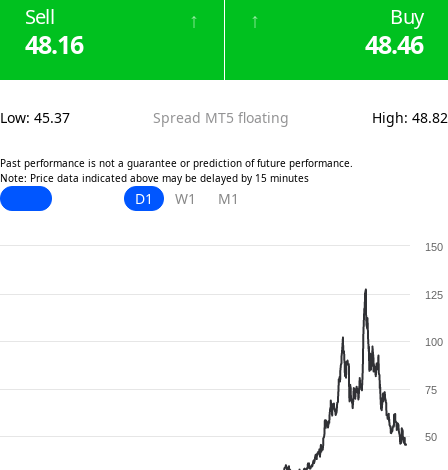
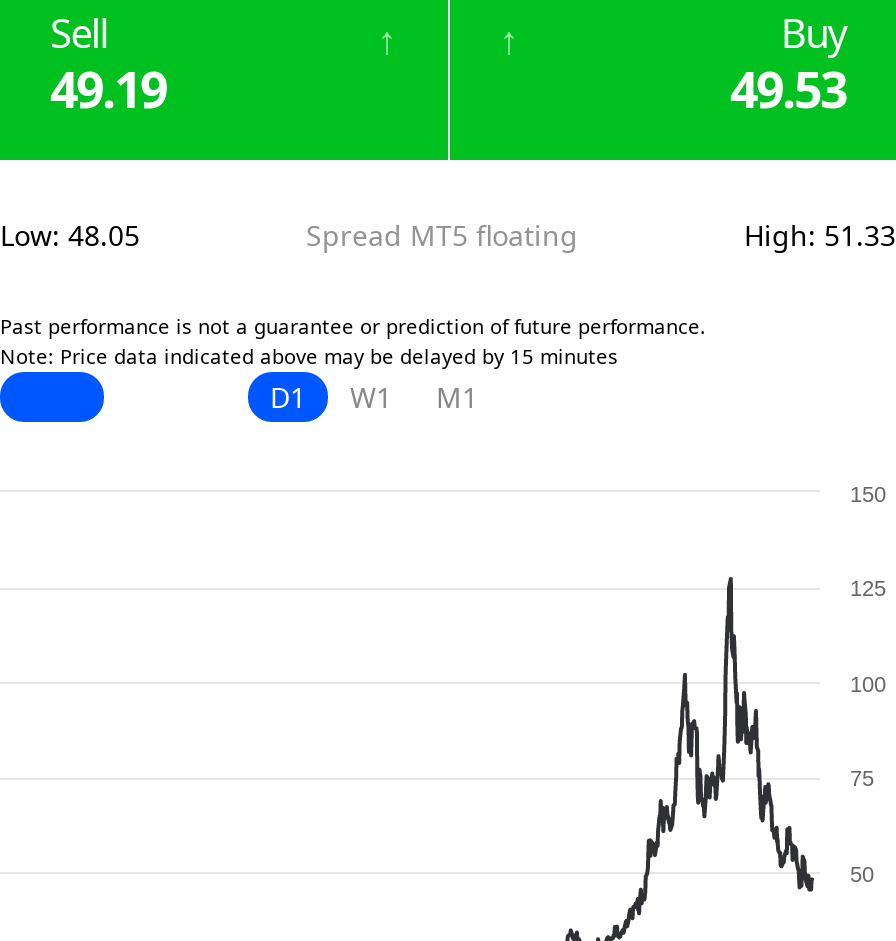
- 48.16
+ 49.19

- 48.46
+ 49.53

- Low: 45.37
+ Low: 48.05

- High: 48.82
+ High: 51.33
